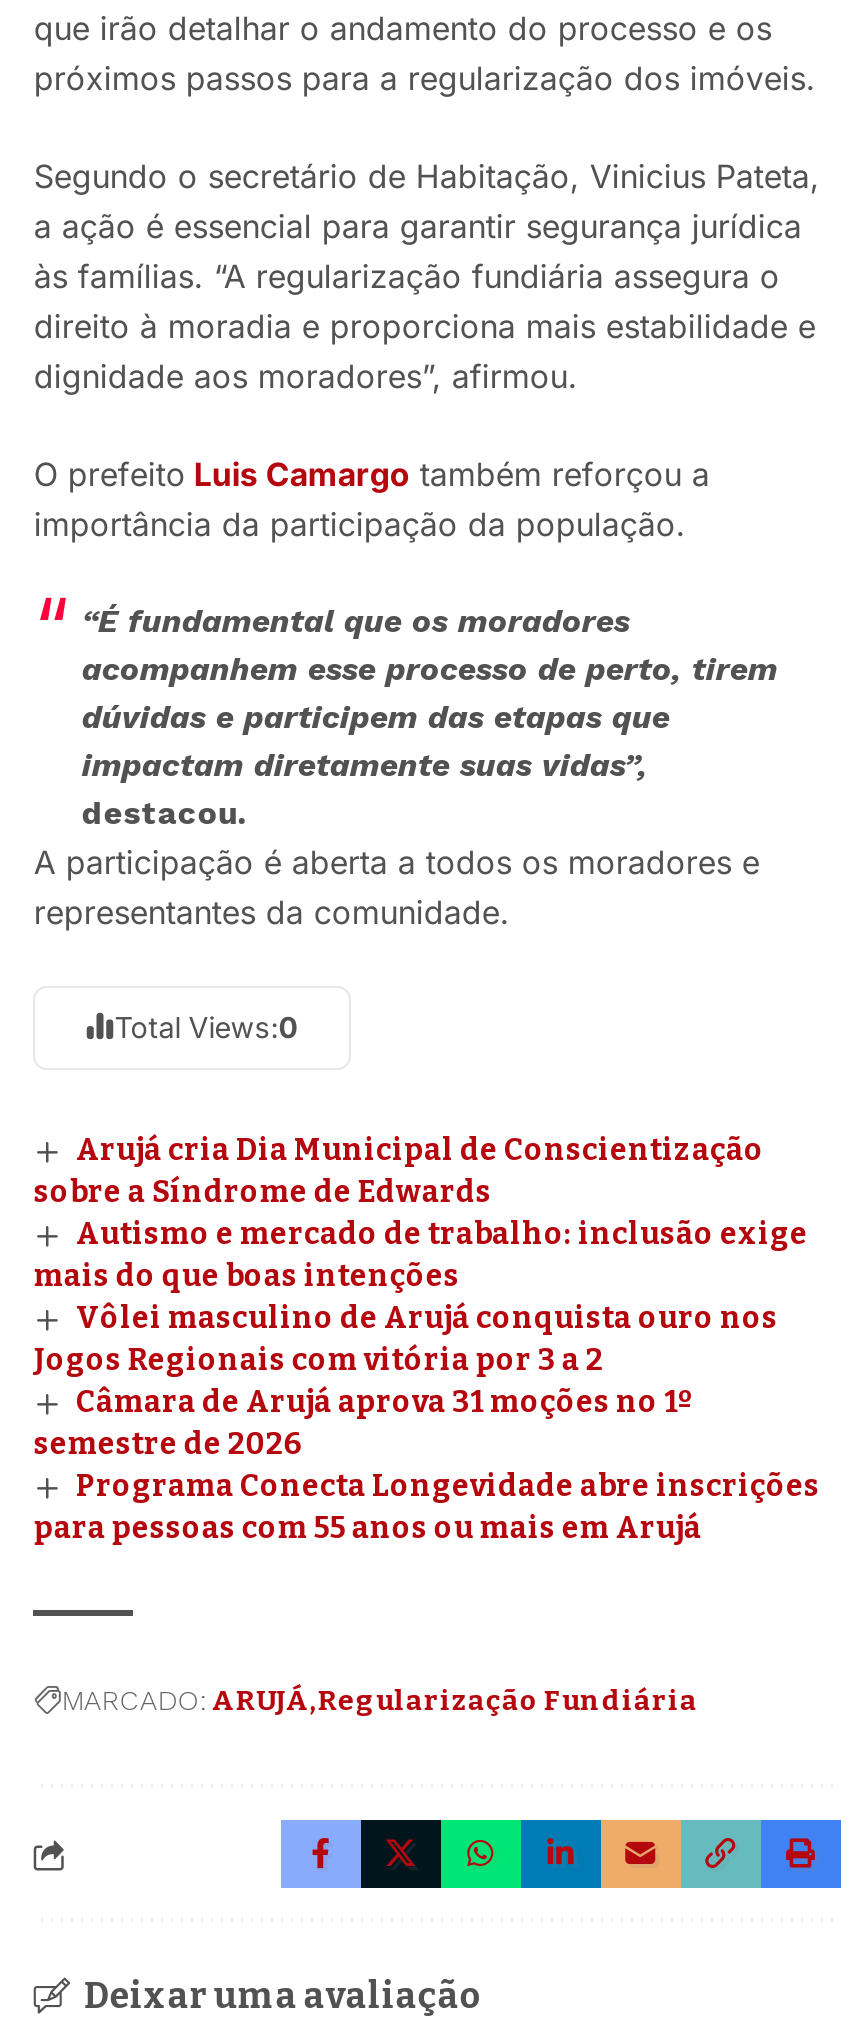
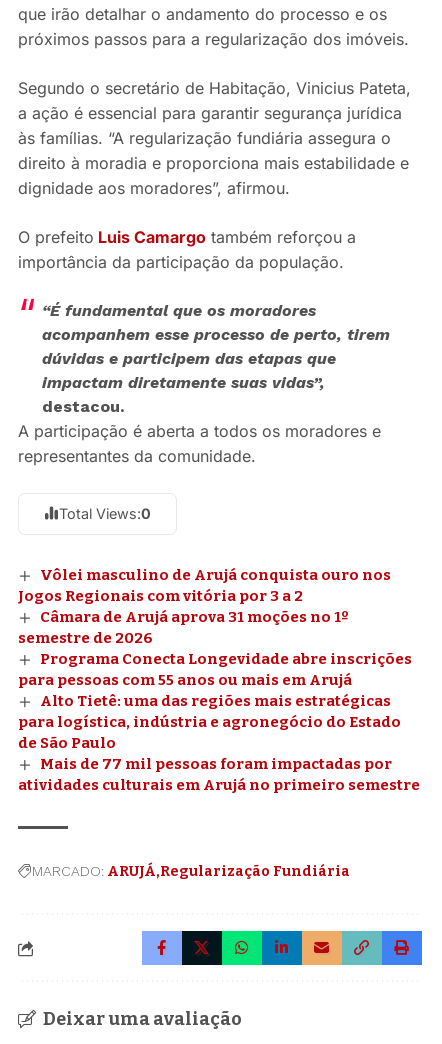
- Arujá cria Dia Municipal de Conscientização
- sobre a Síndrome de Edwards
- Autismo e mercado de trabalho: inclusão exige
- mais do que boas intenções

moved up: Vôlei masculino de Arujá conquista ouro nos | Jogos Regionais com vitória por 3 a 2 | Câmara de Arujá aprova 31 moções no 1º | semestre de 2026 | Programa Conecta Longevidade abre inscrições | para pessoas com 55 anos ou mais em Arujá

+ Alto Tietê: uma das regiões mais estratégicas
+ para logística, indústria e agronegócio do Estado
+ de São Paulo
+ Mais de 77 mil pessoas foram impactadas por
+ atividades culturais em Arujá no primeiro semestre
